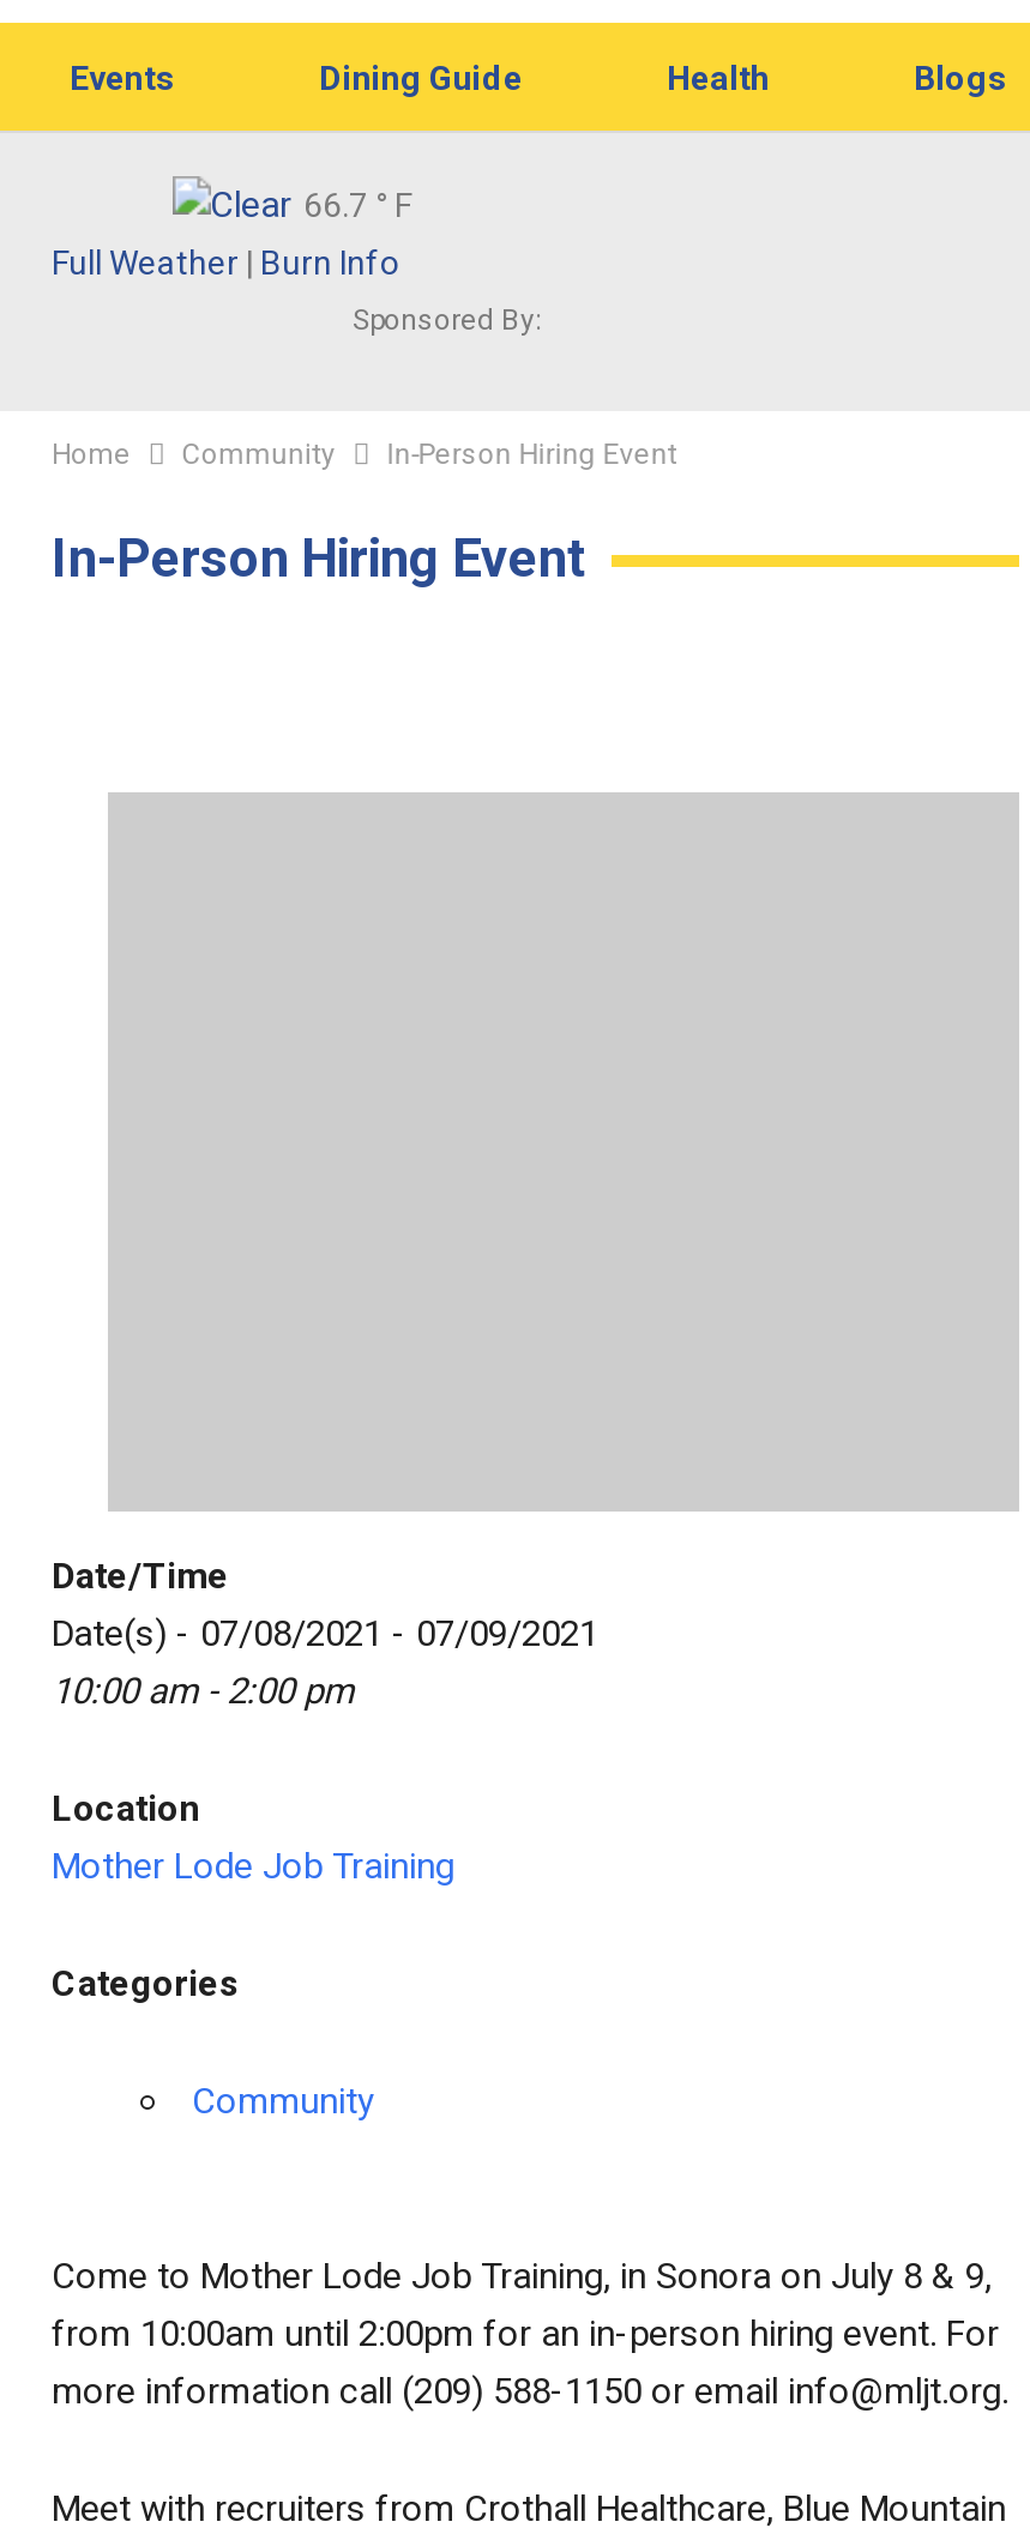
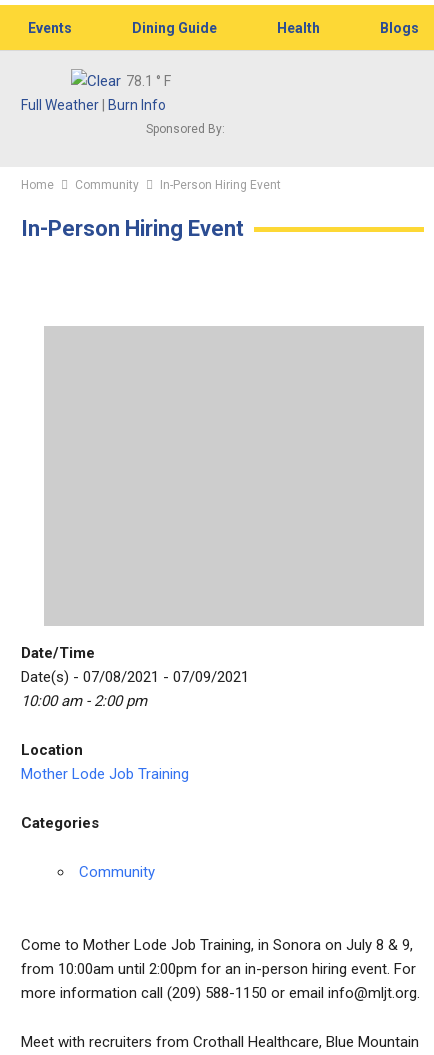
- 66.7 ° F
+ 78.1 ° F
